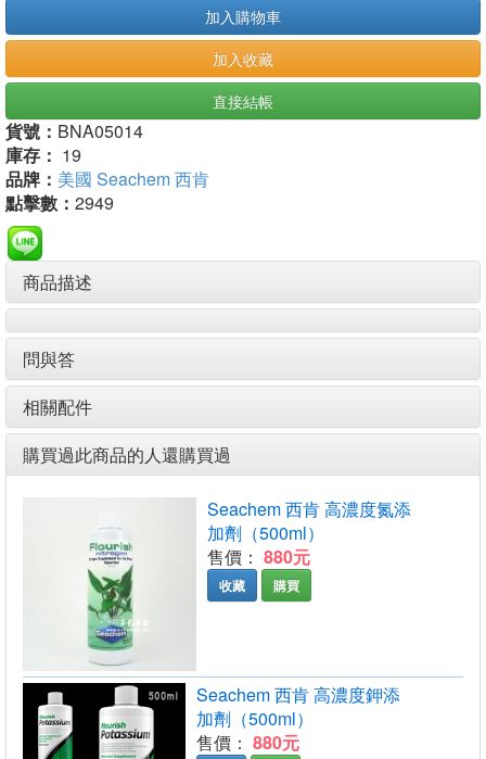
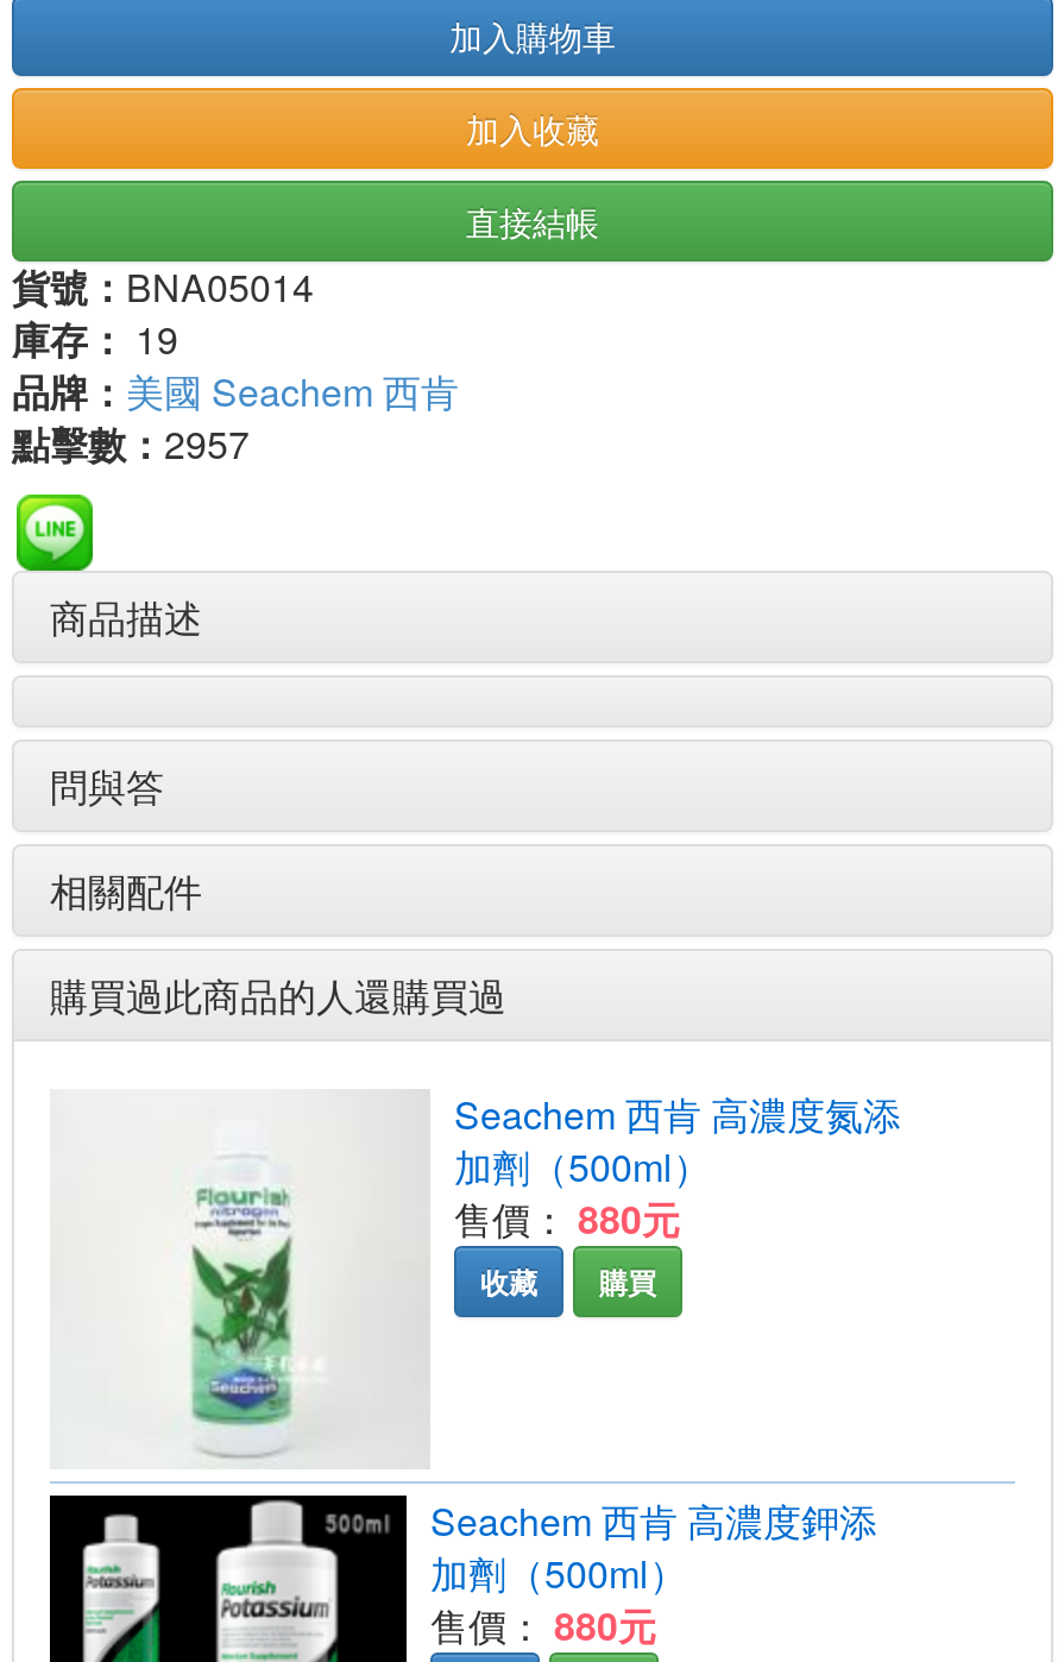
- 點擊數：2949
+ 點擊數：2957
